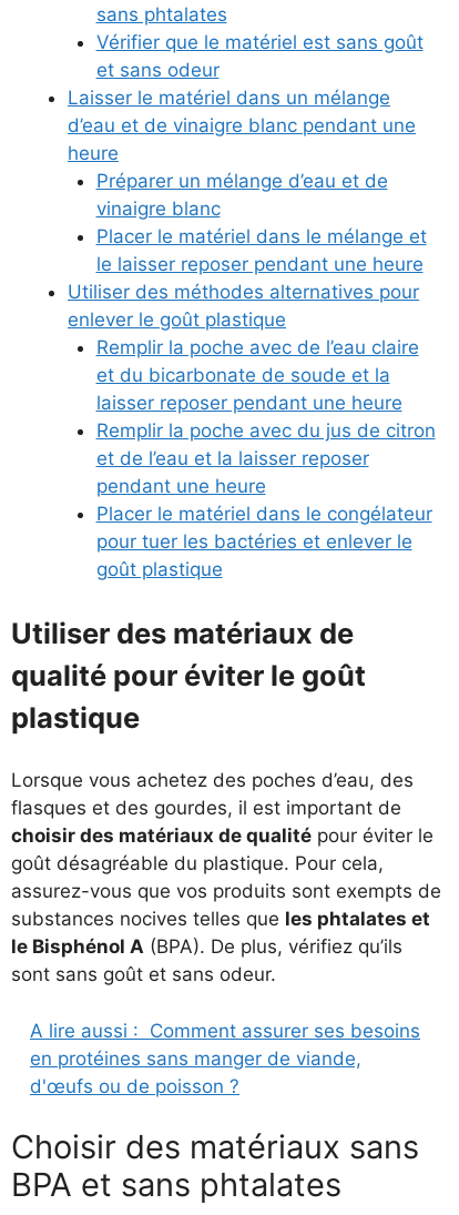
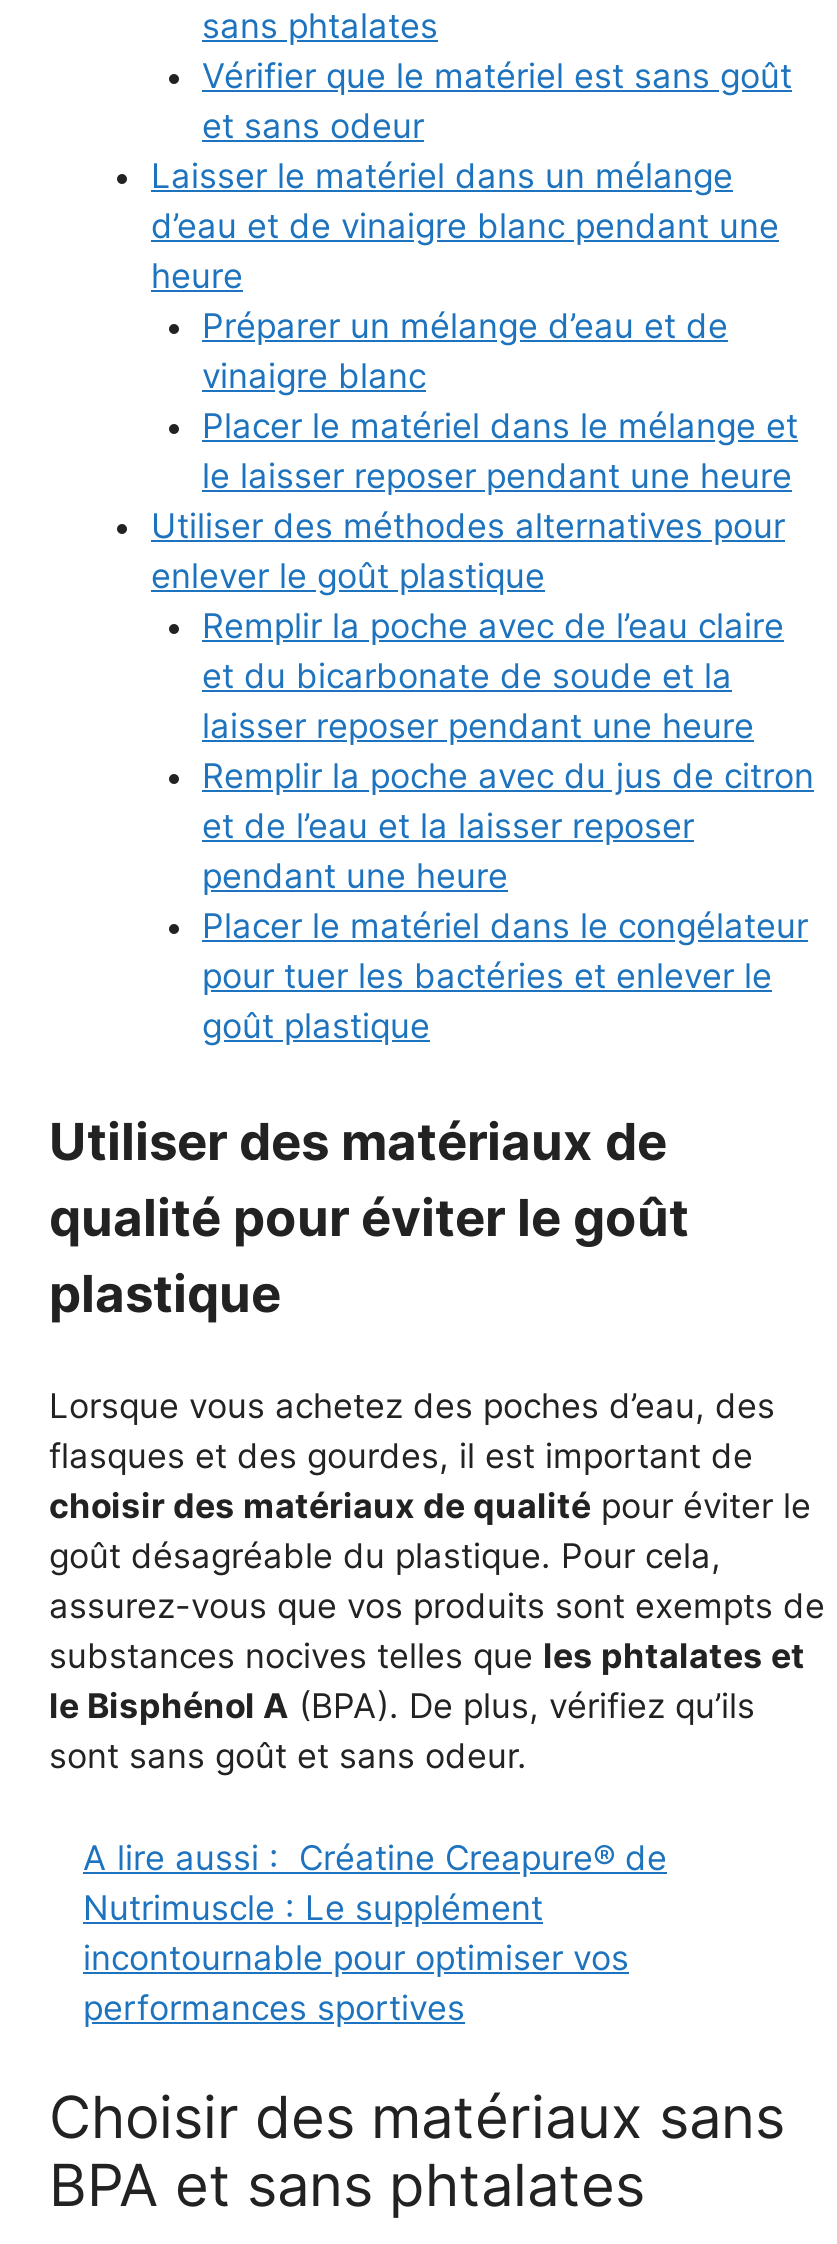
- A lire aussi : Comment assurer ses besoins
- en protéines sans manger de viande,
- d'œufs ou de poisson ?
+ A lire aussi : Créatine Creapure® de
+ Nutrimuscle : Le supplément
+ incontournable pour optimiser vos
+ performances sportives
